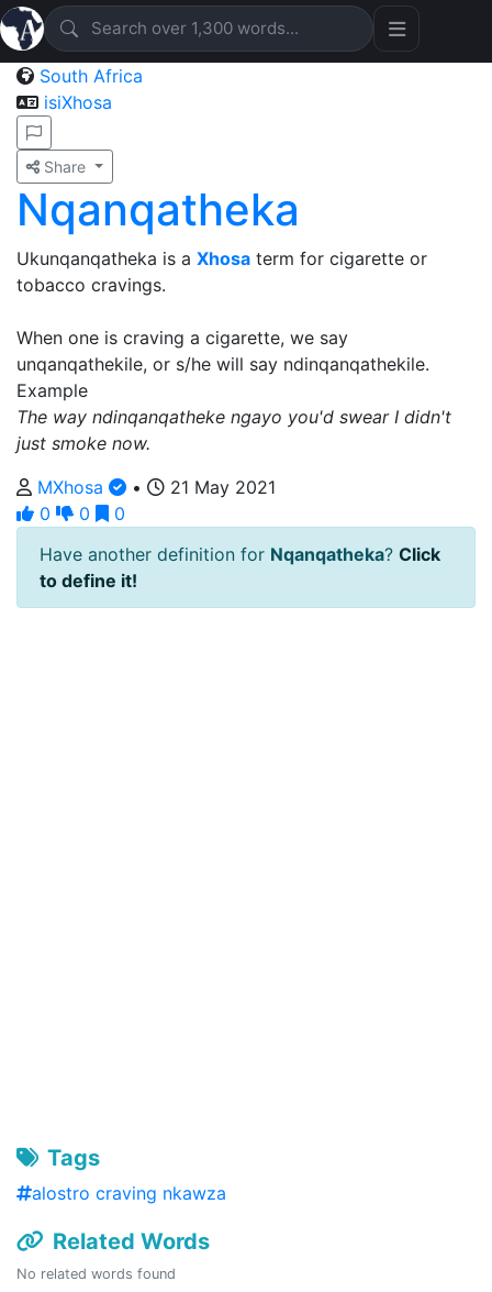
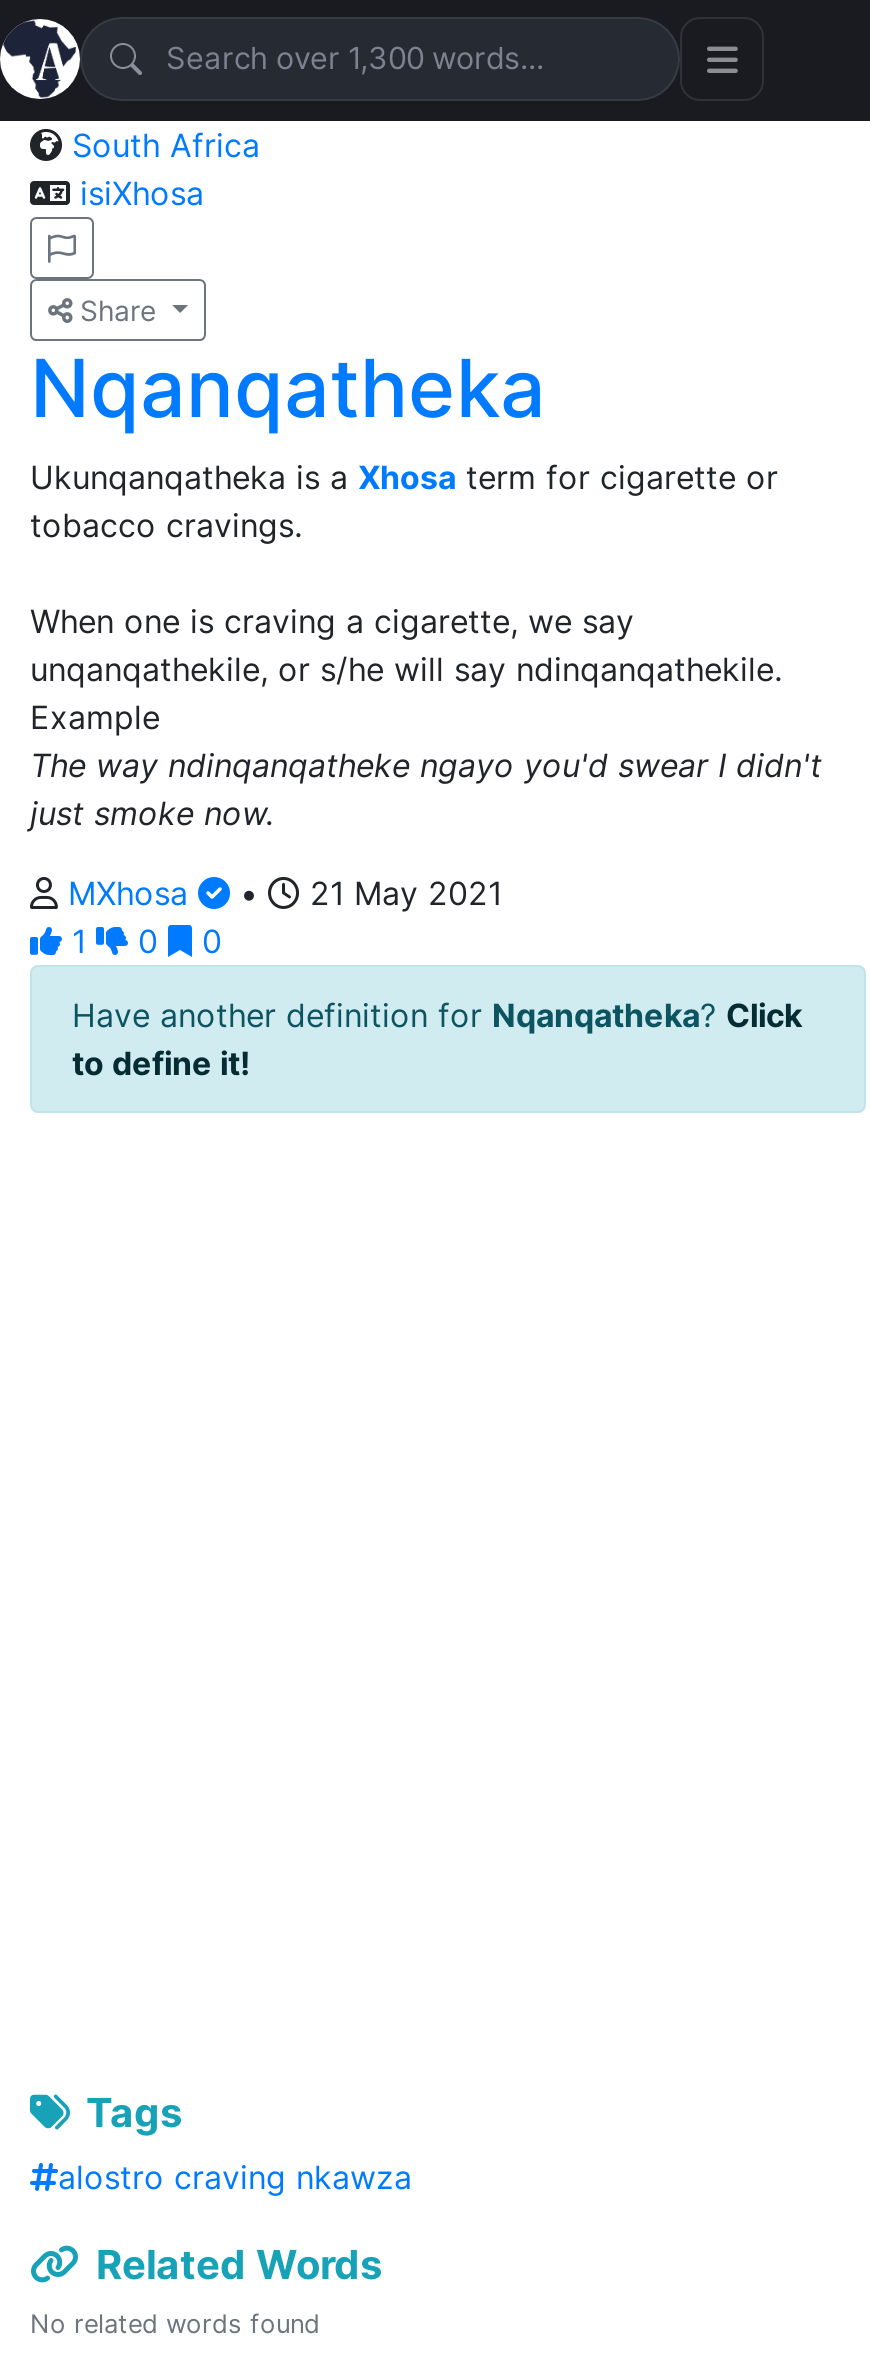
- 0 0 0
+ 1 0 0
